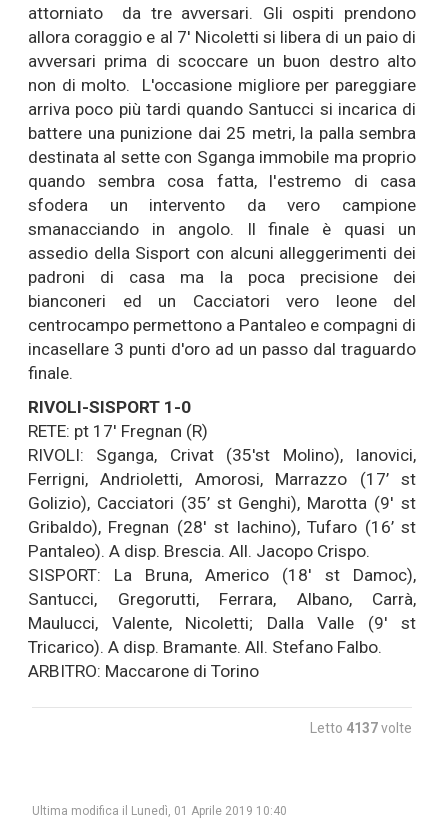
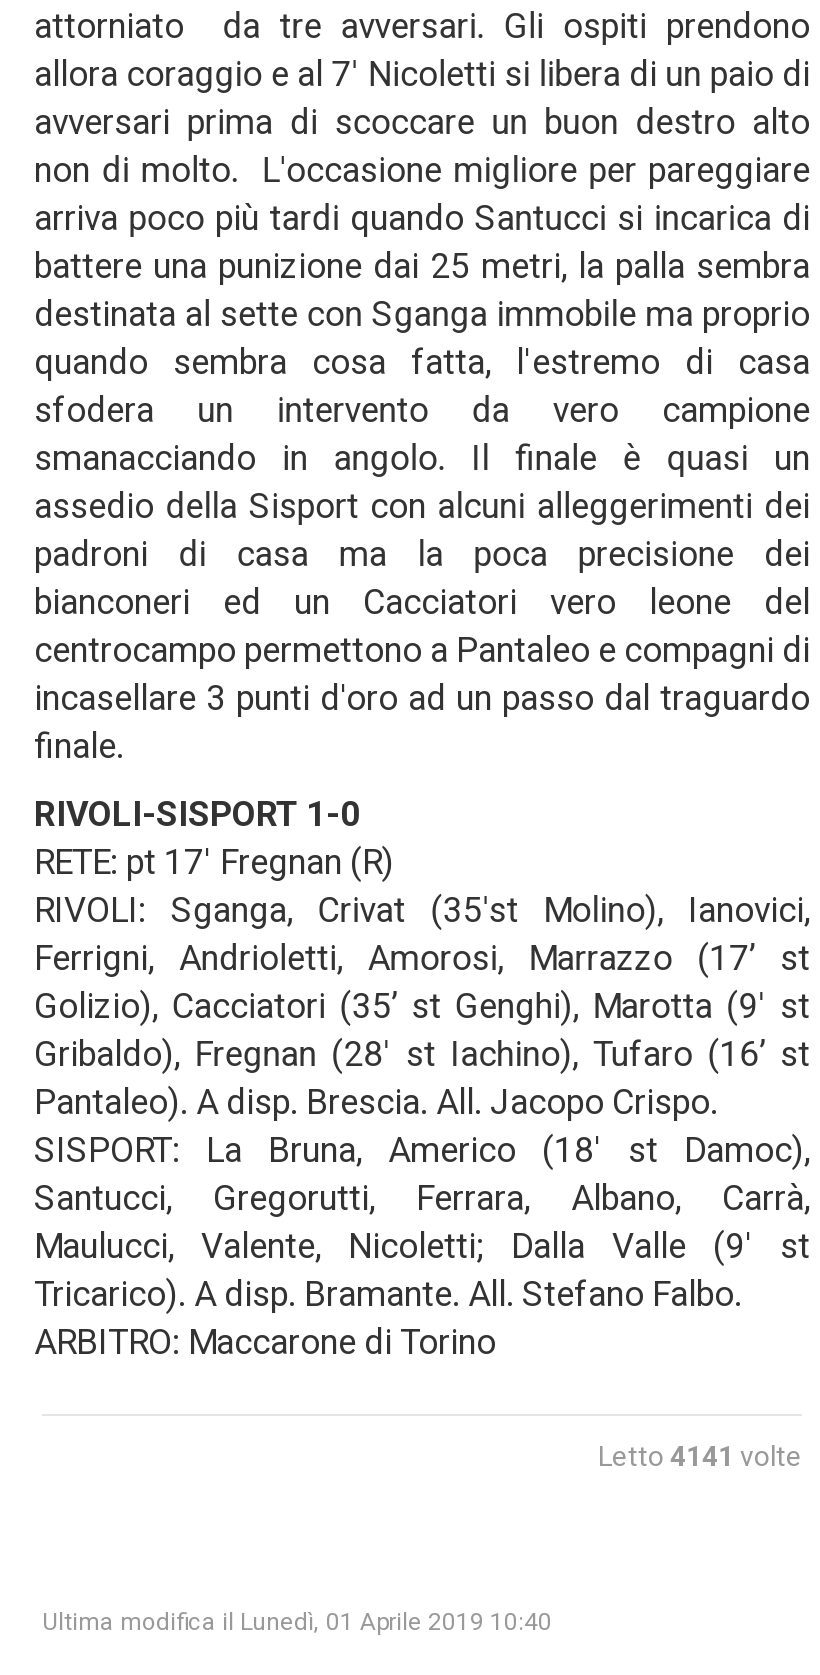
- Letto 4137 volte
+ Letto 4141 volte
